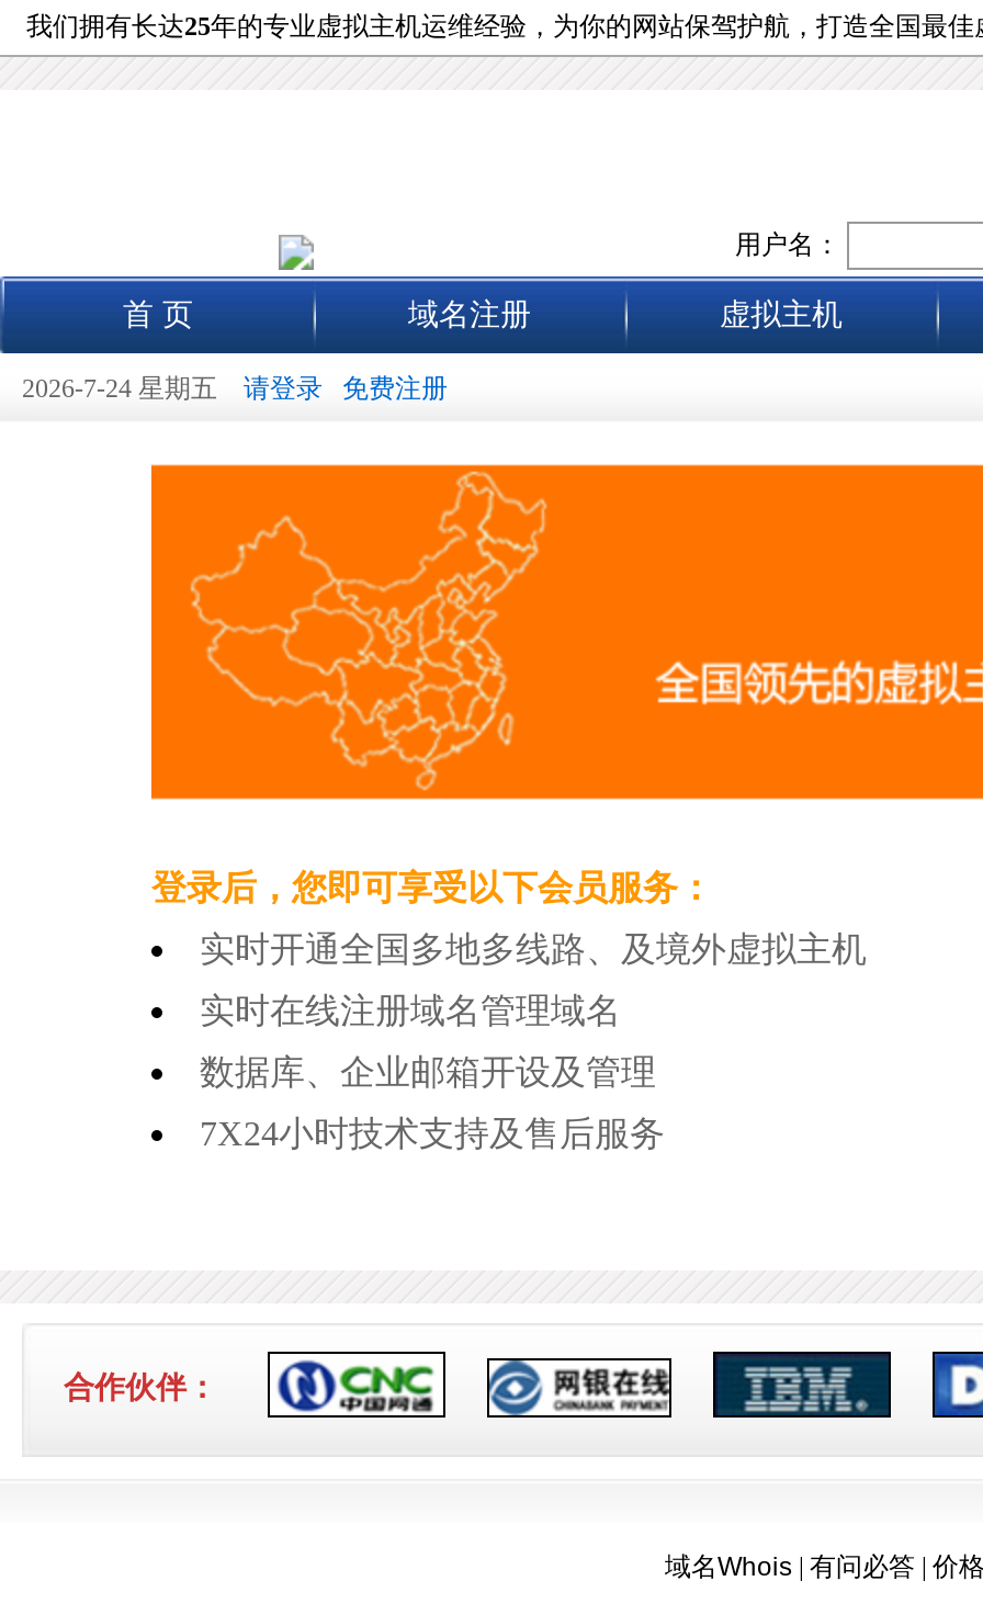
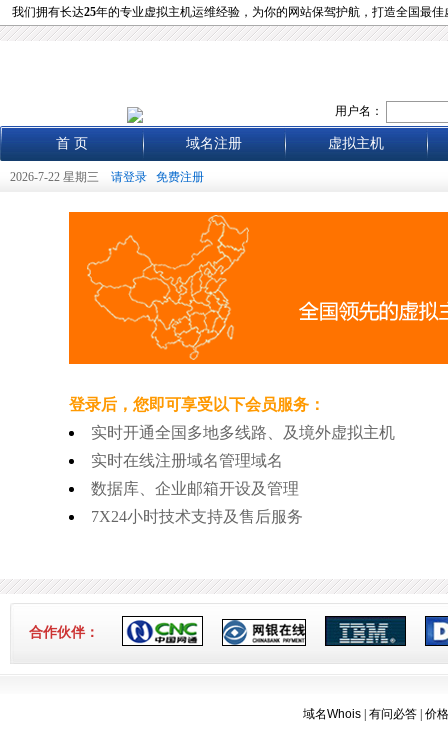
- 2026-7-24 星期五 请登录 免费注册
+ 2026-7-22 星期三 请登录 免费注册
